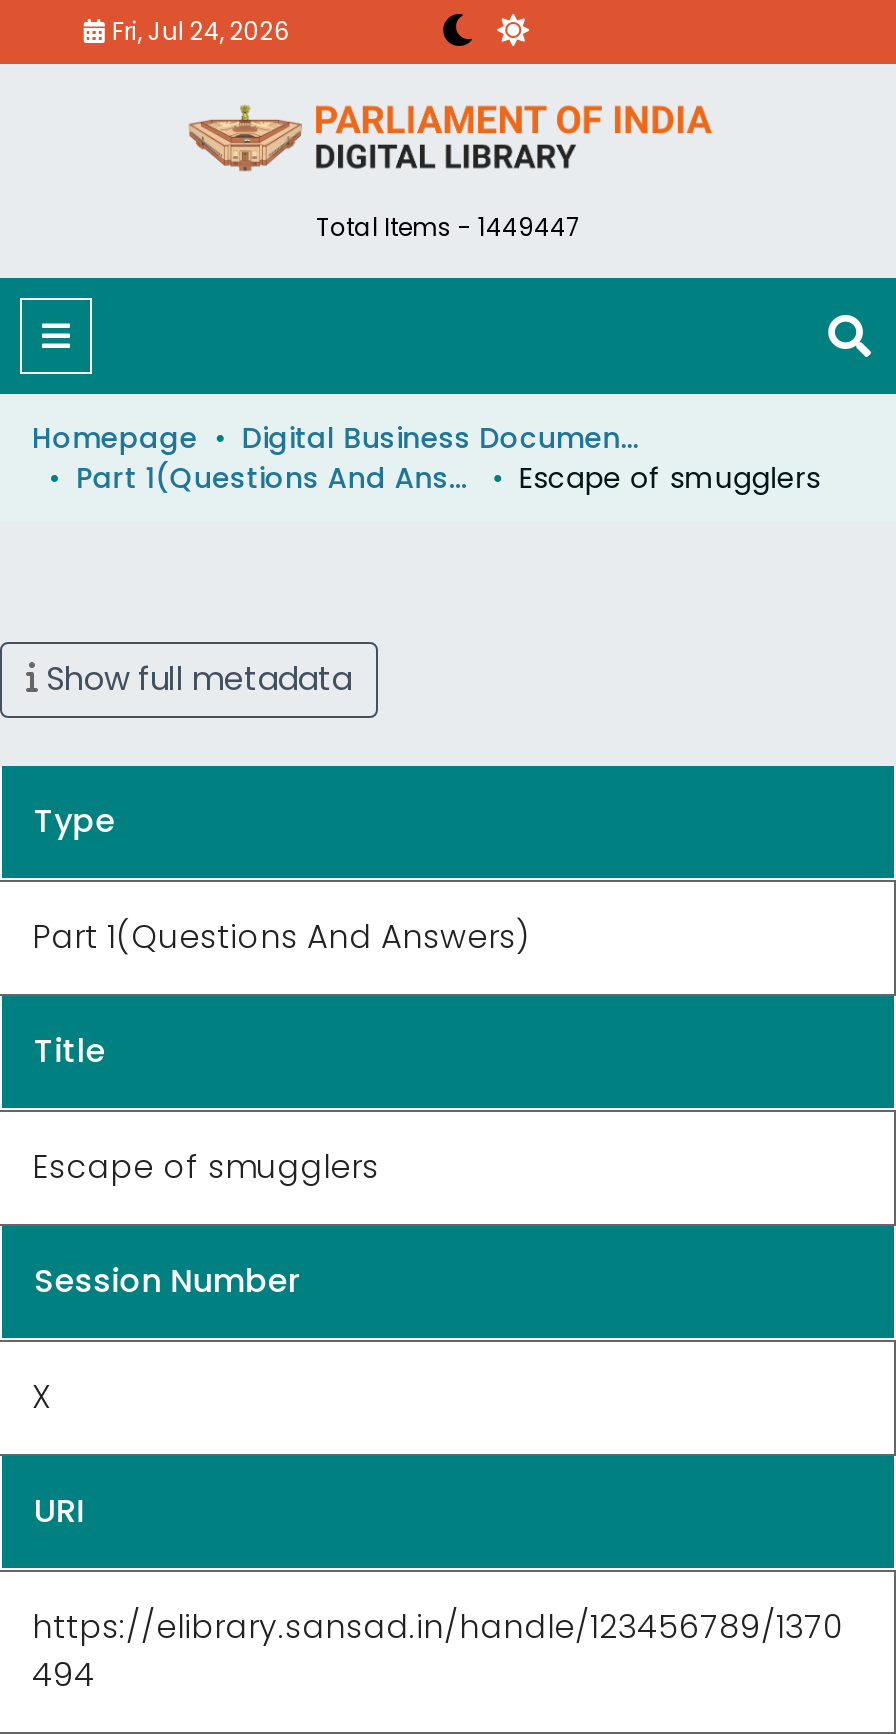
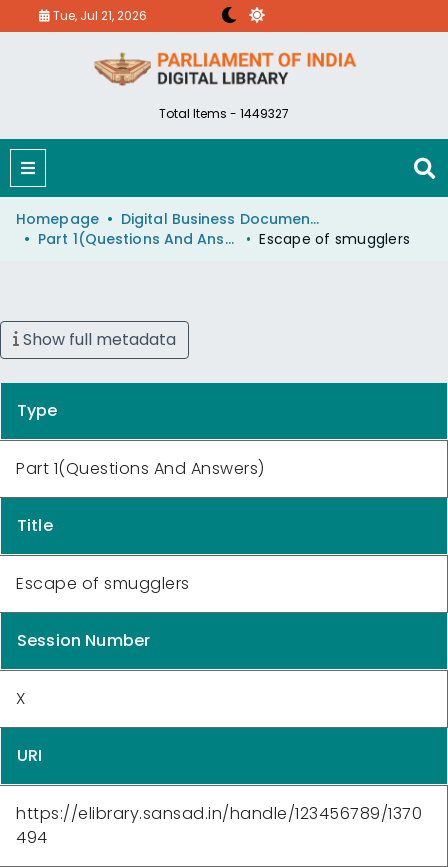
- Fri, Jul 24, 2026
+ Tue, Jul 21, 2026

- Total Items - 1449447
+ Total Items - 1449327
